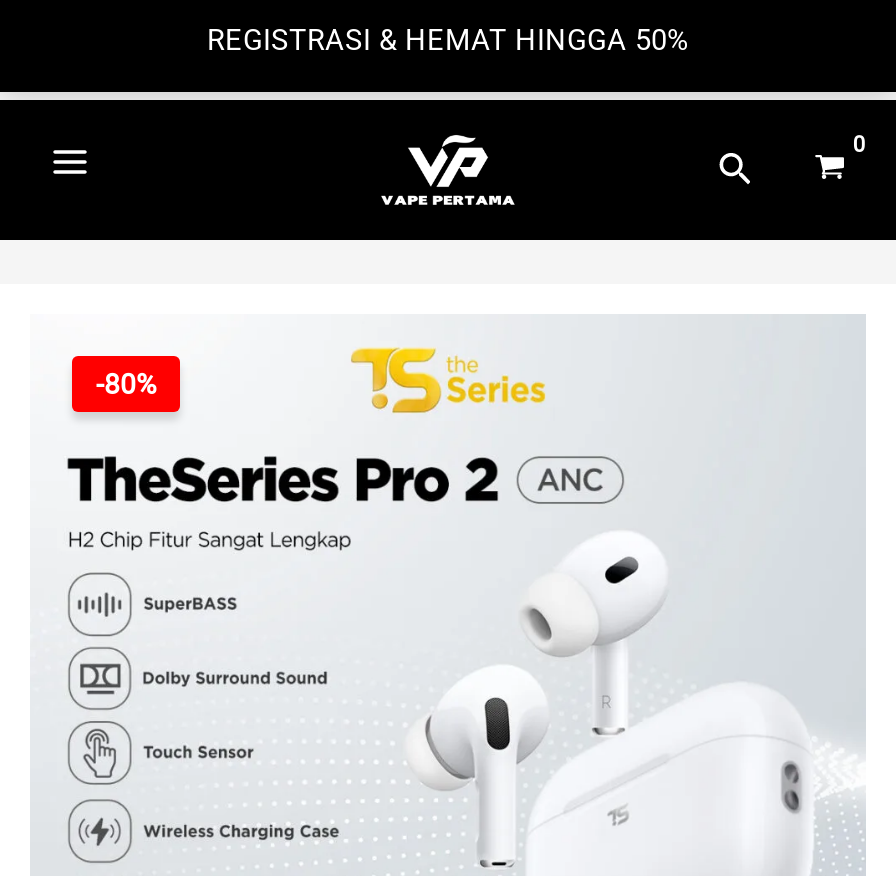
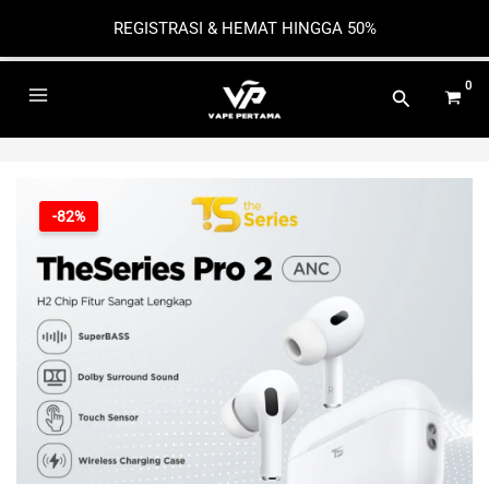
- -80%
+ -82%
